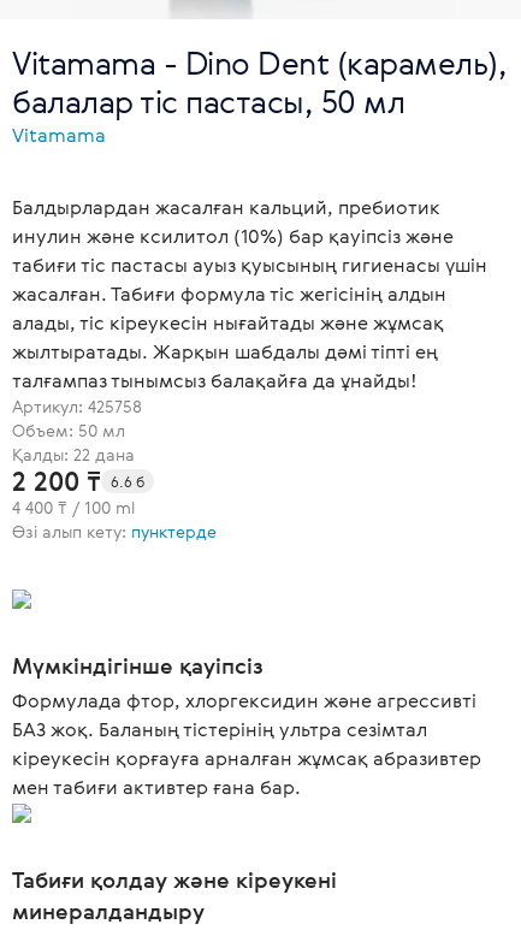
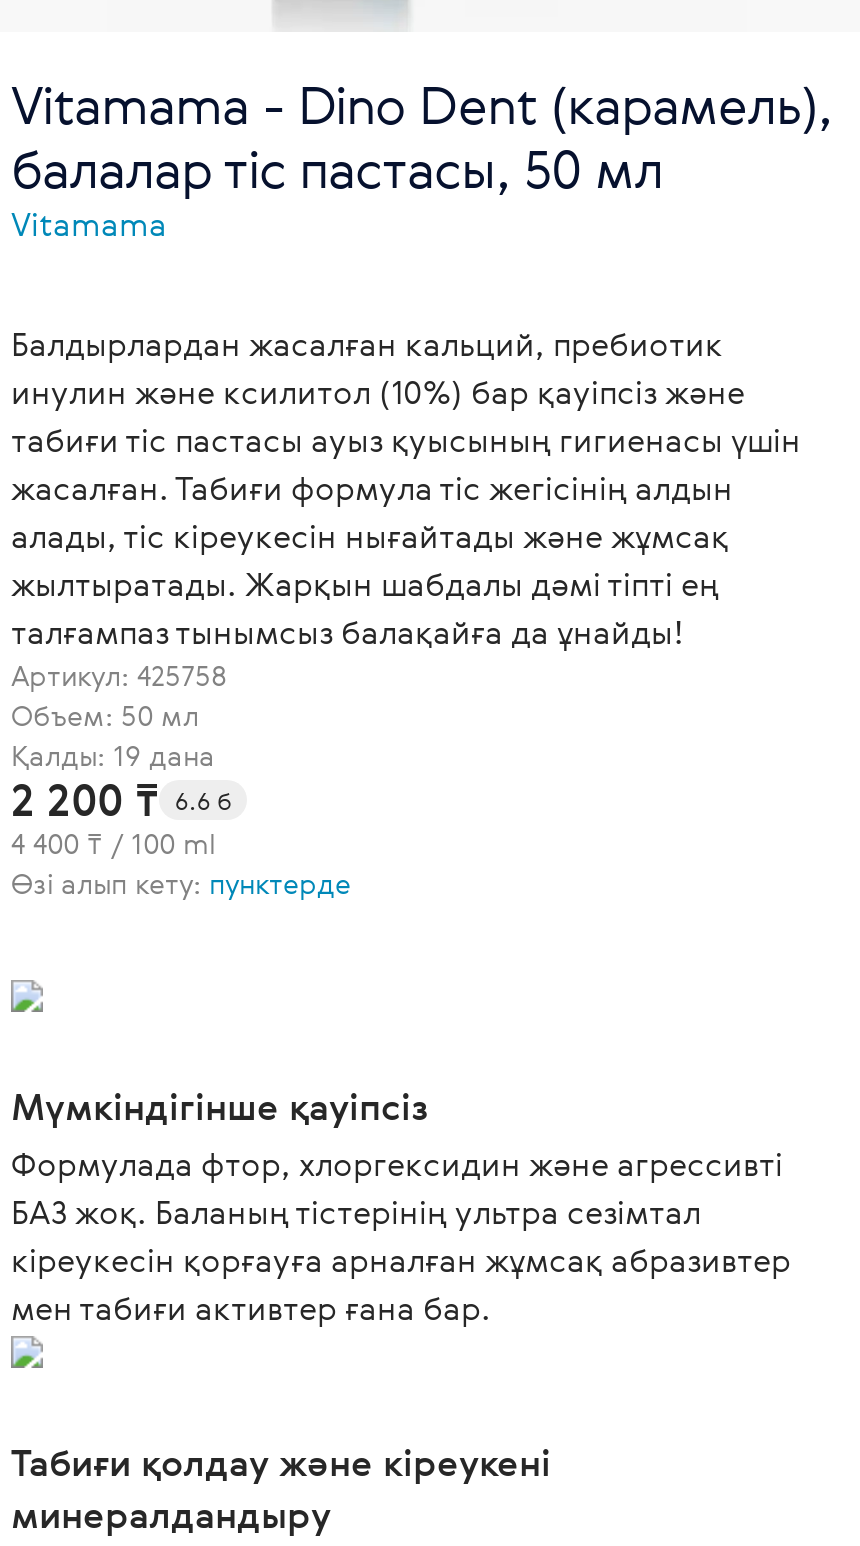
- Қалды: 22 дана
+ Қалды: 19 дана
